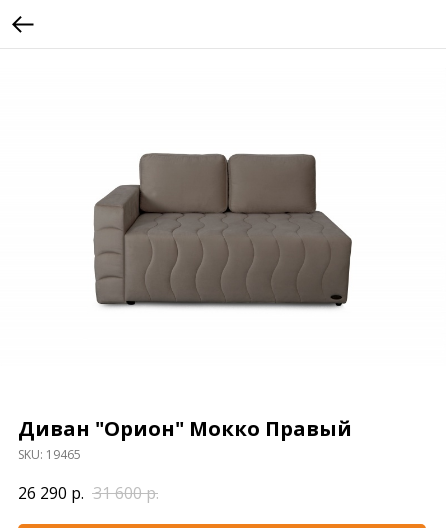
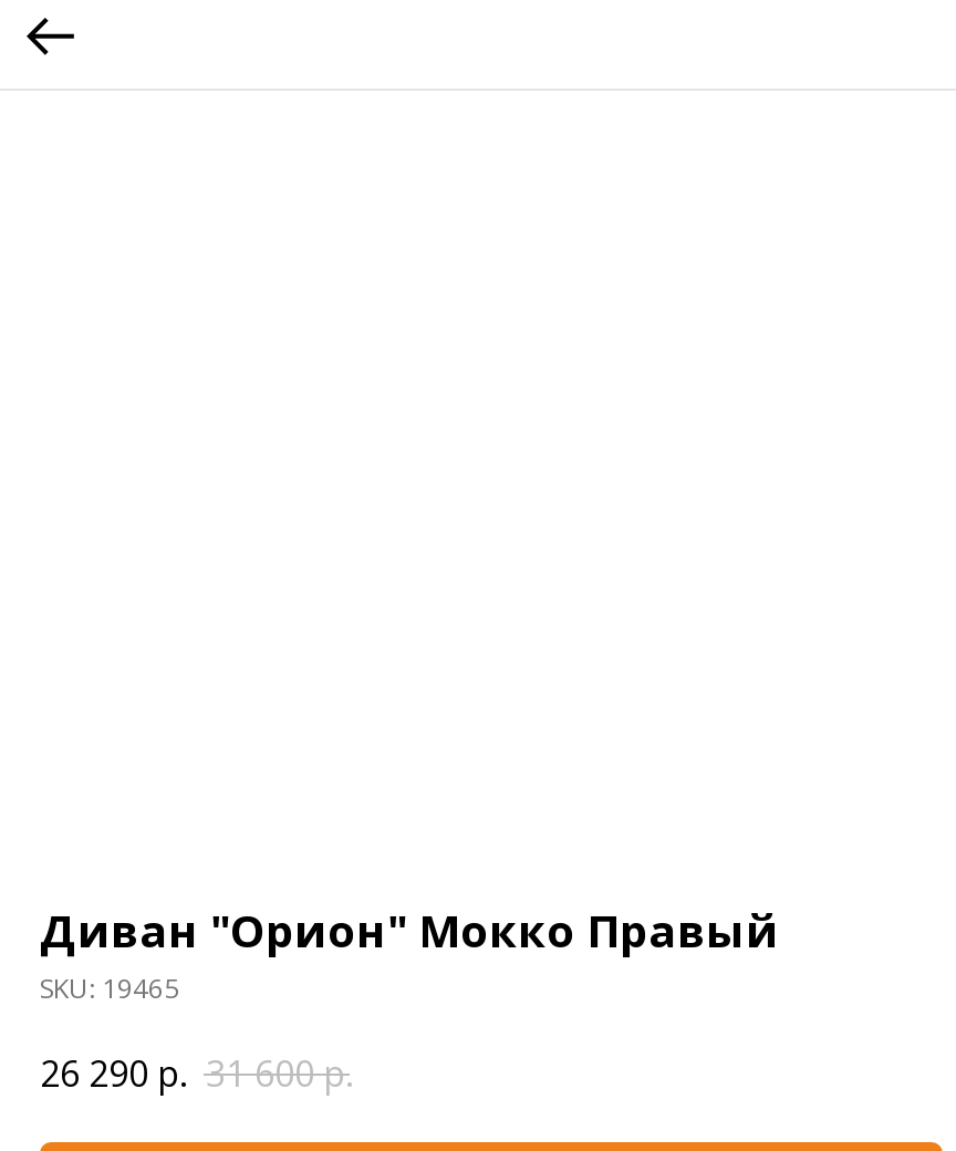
- [image]
